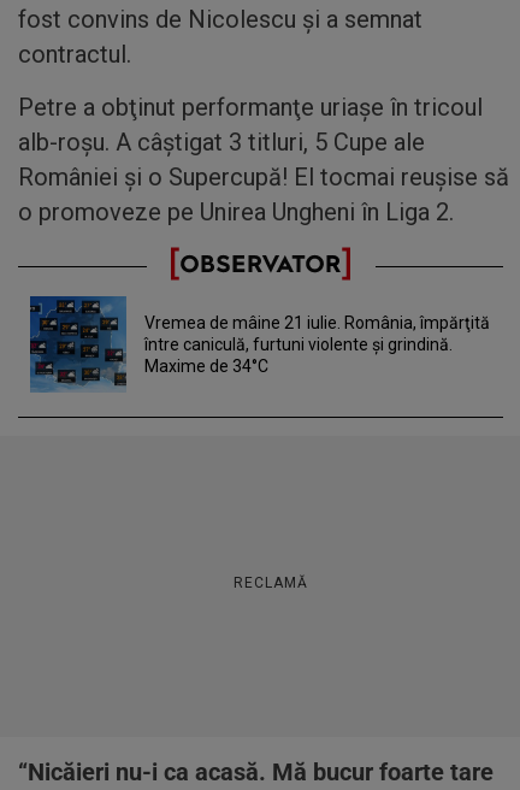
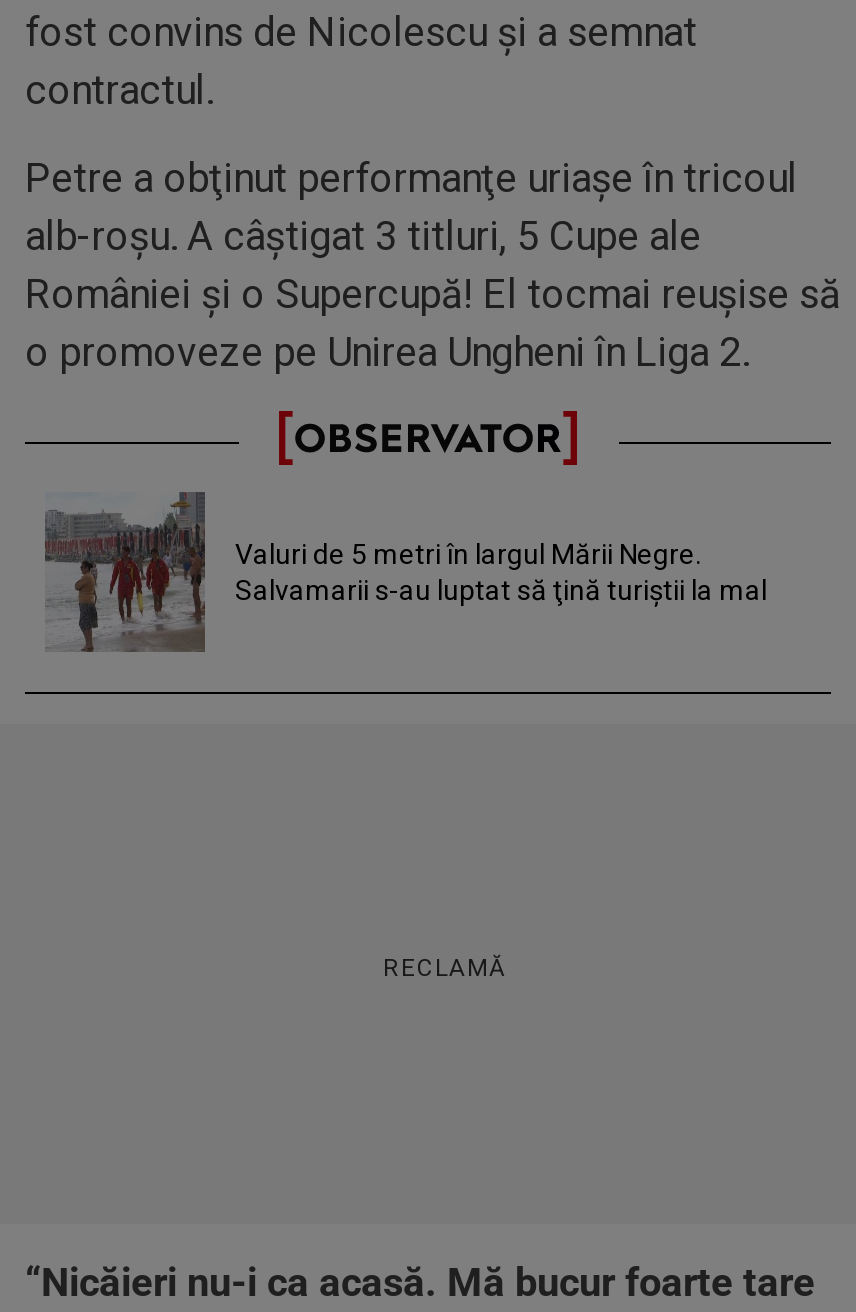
- [image]
- Vremea de mâine 21 iulie. România, împărţită
- între caniculă, furtuni violente şi grindină.
- Maxime de 34°C
+ [image]
+ Valuri de 5 metri în largul Mării Negre.
+ Salvamarii s-au luptat să ţină turiştii la mal
